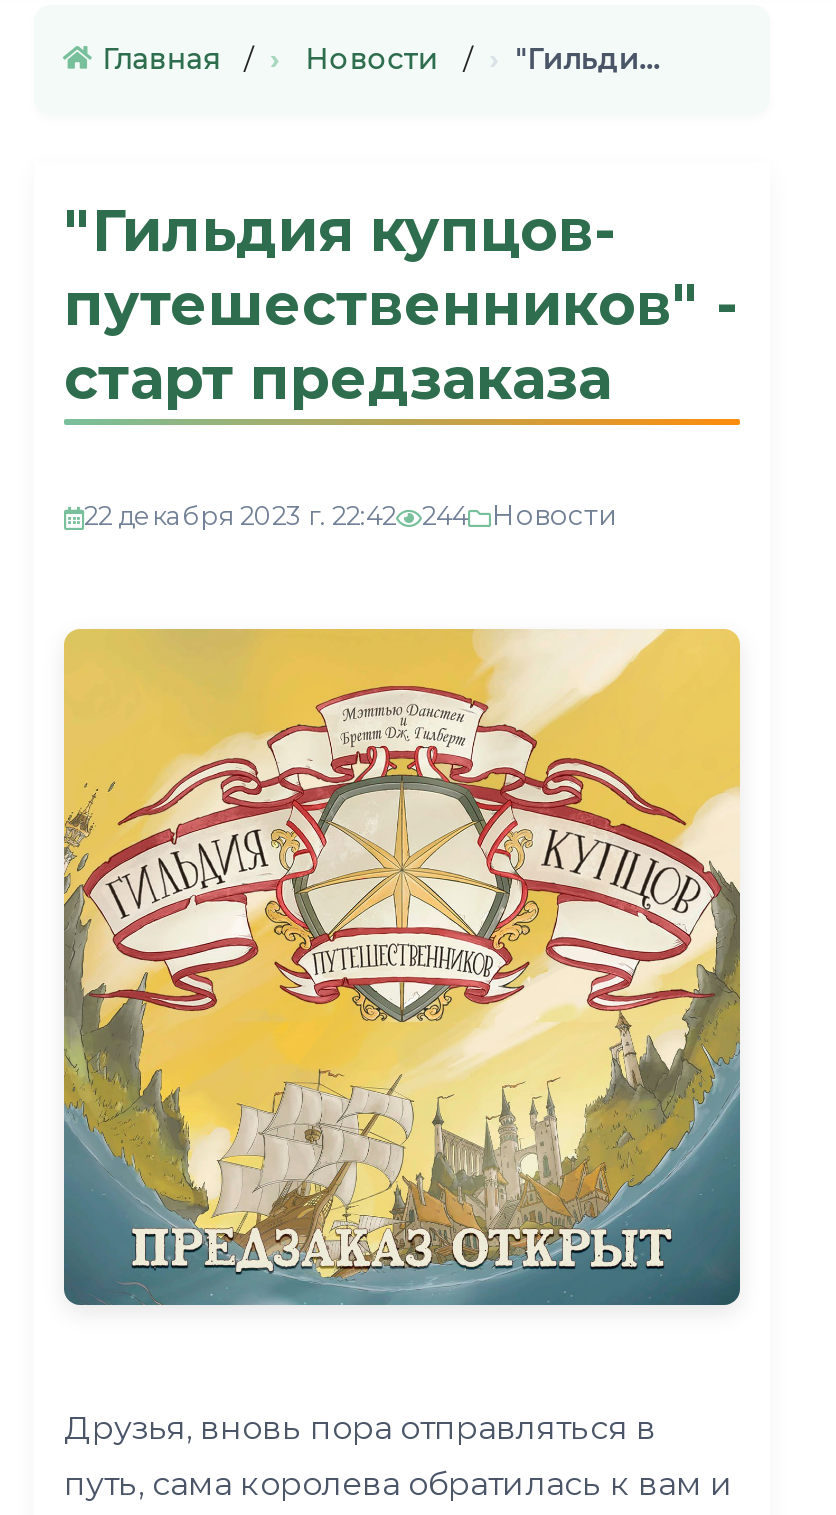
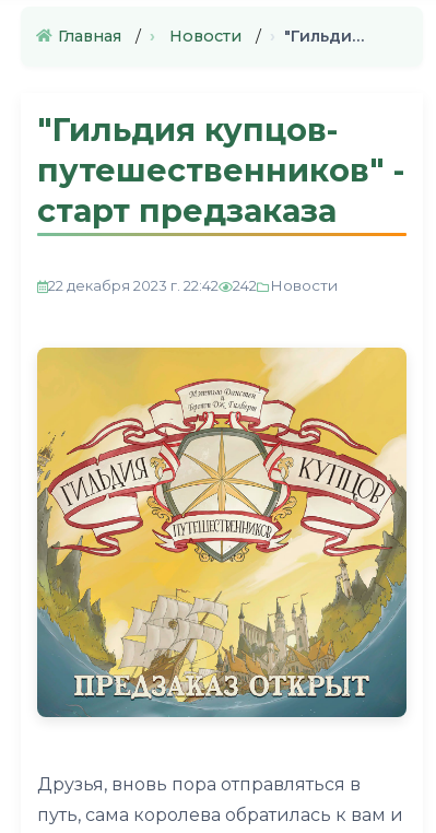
- 22 декабря 2023 г. 22:42 244 Новости
+ 22 декабря 2023 г. 22:42 242 Новости
